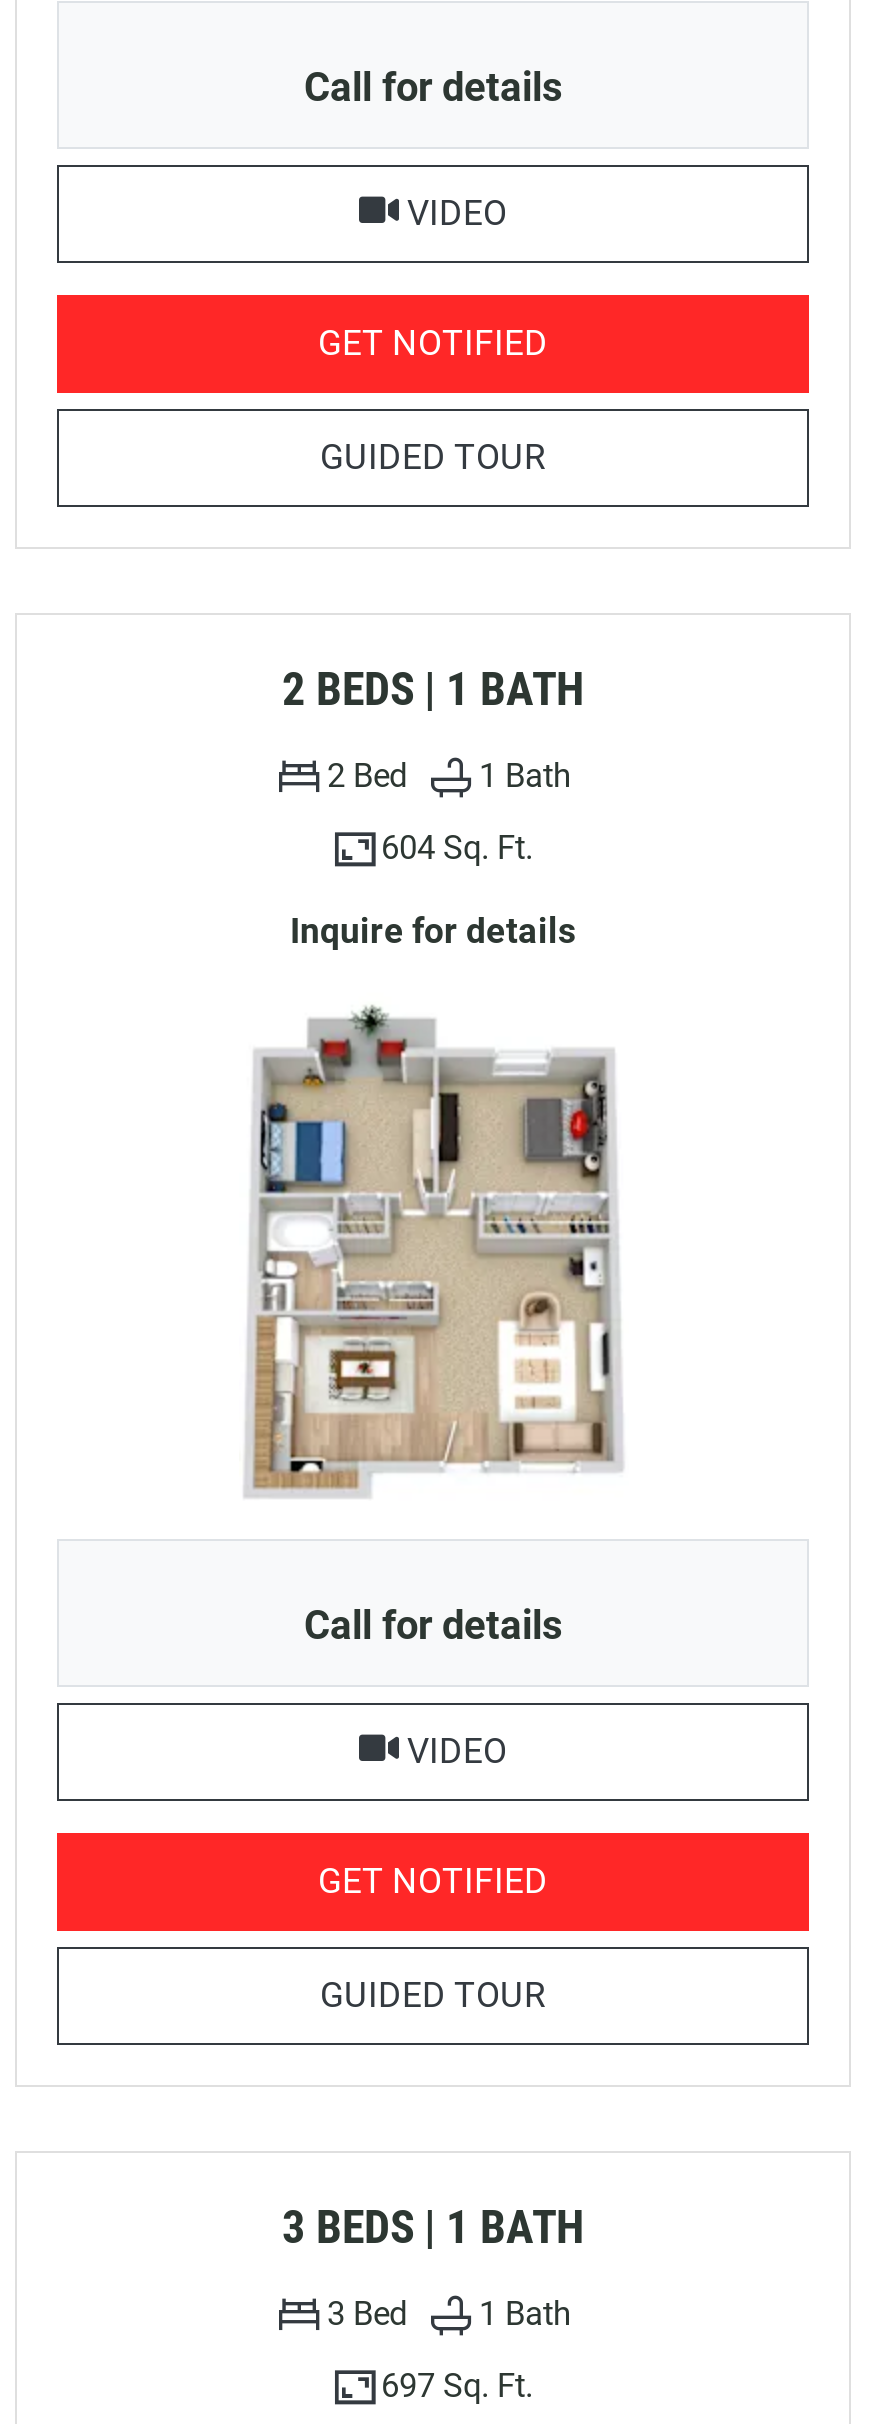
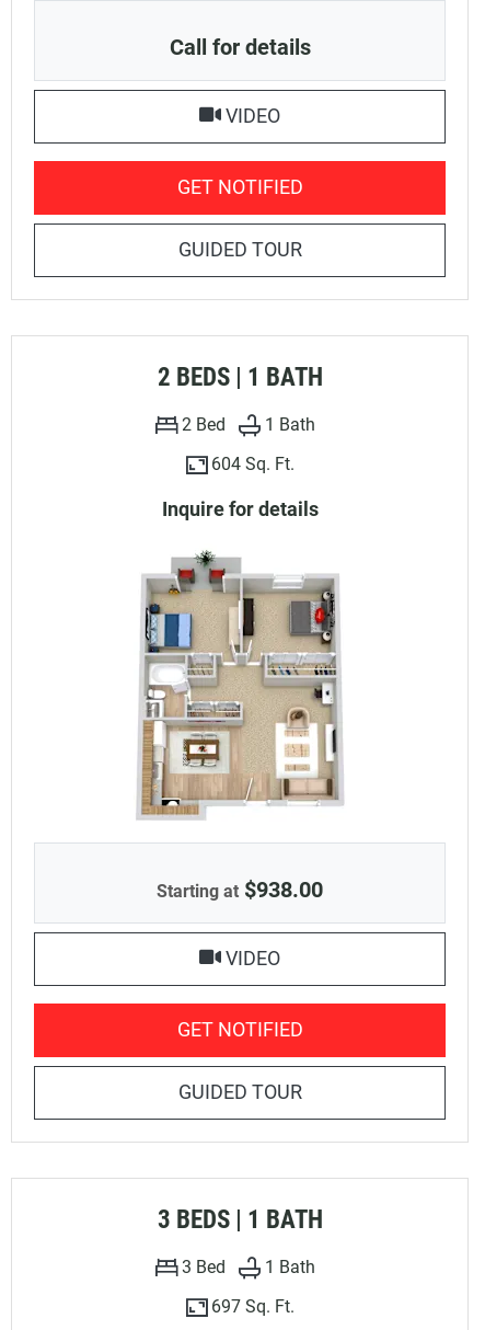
- Call for details
+ Starting at $938.00
